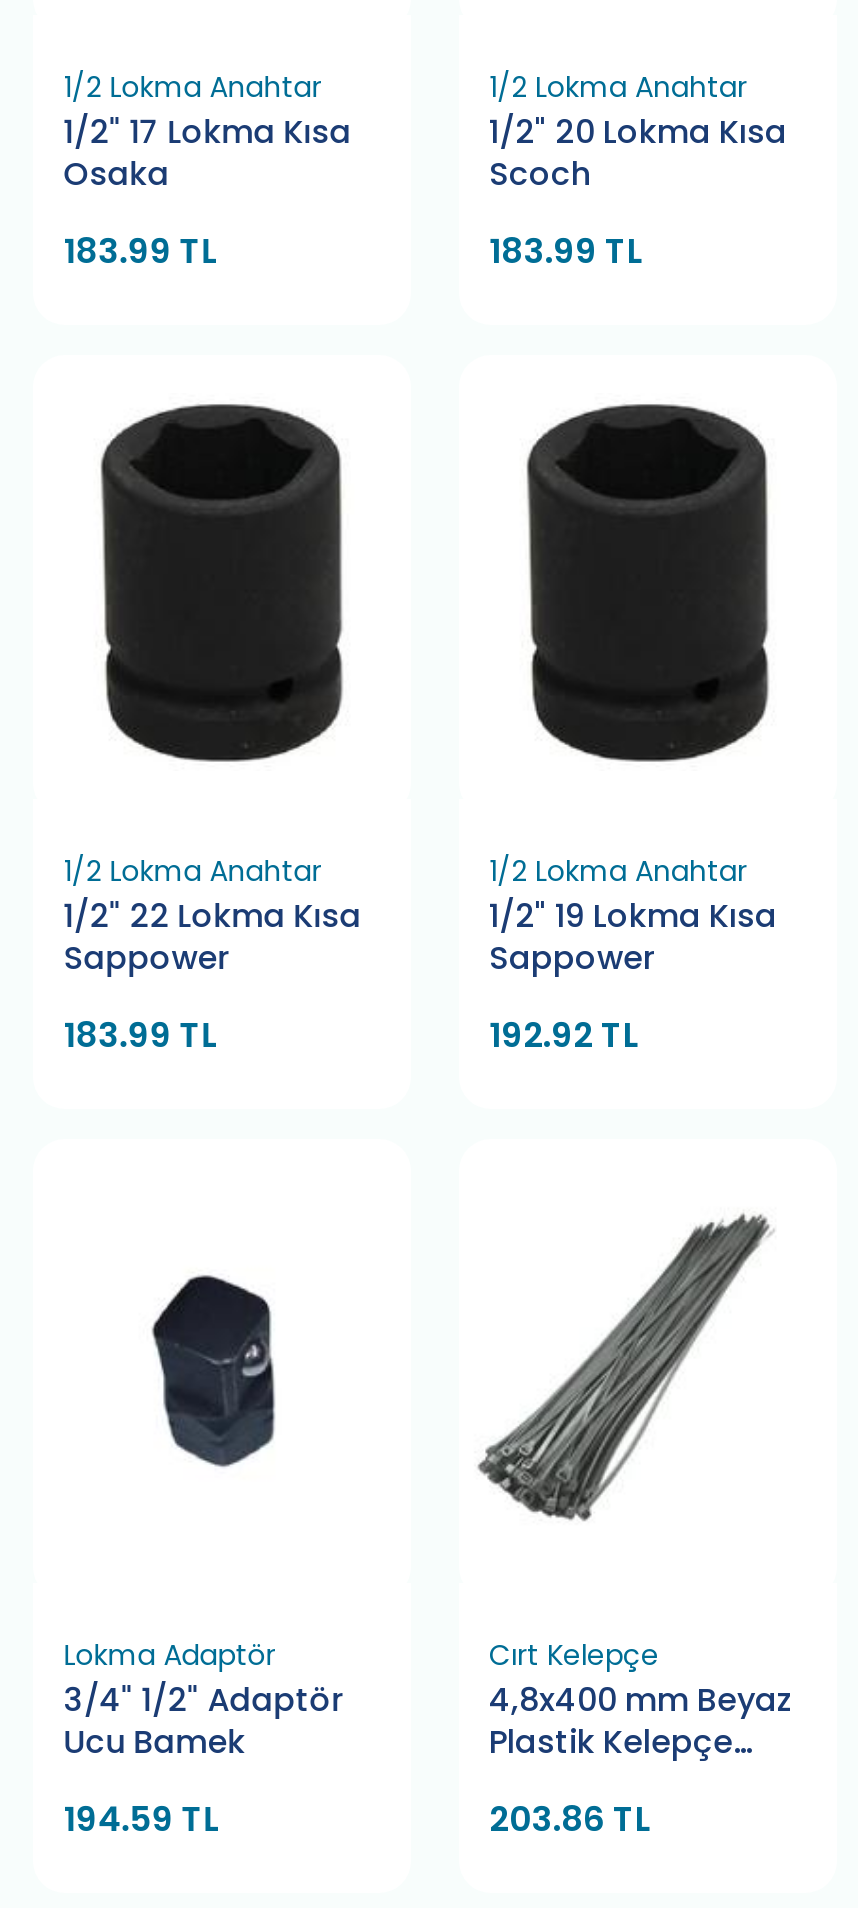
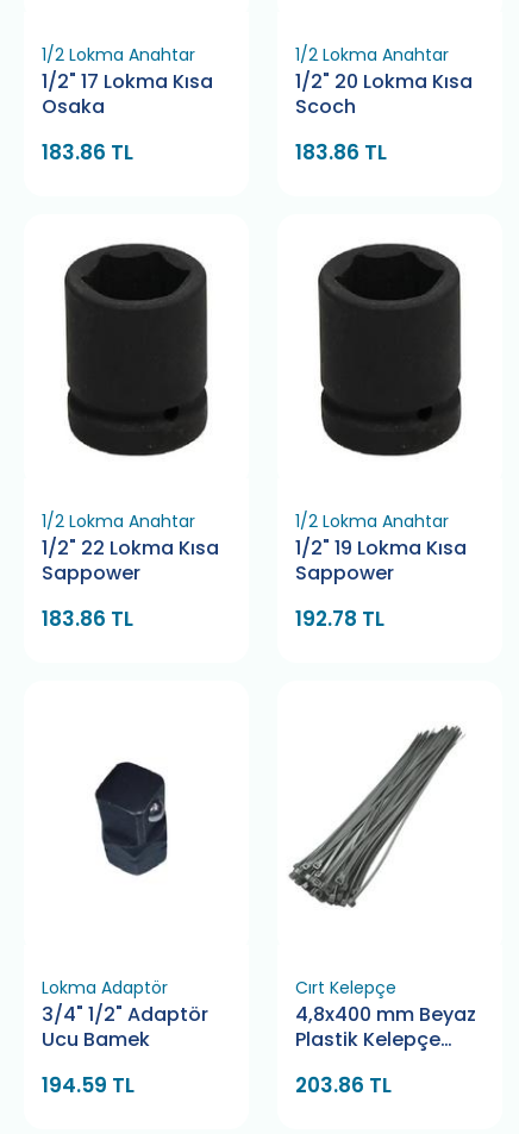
- 183.99 TL
+ 183.86 TL

- 183.99 TL
+ 183.86 TL

- 183.99 TL
+ 183.86 TL

- 192.92 TL
+ 192.78 TL
